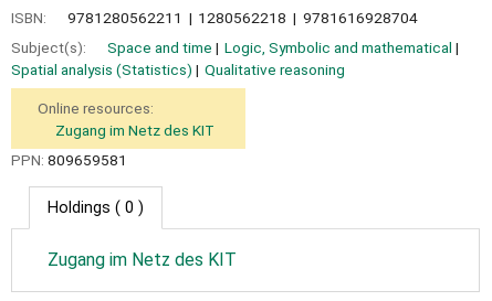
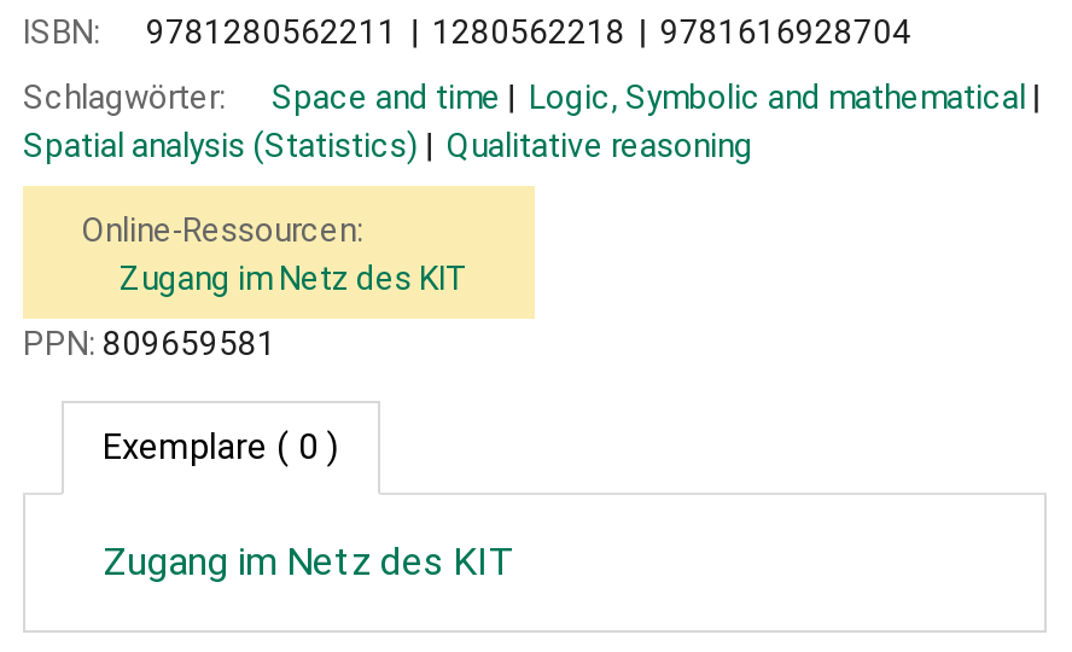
- Subject(s):
+ Schlagwörter:

- Online resources:
+ Online-Ressourcen:

- Holdings ( 0 )
+ Exemplare ( 0 )
